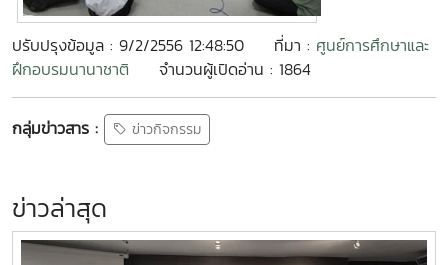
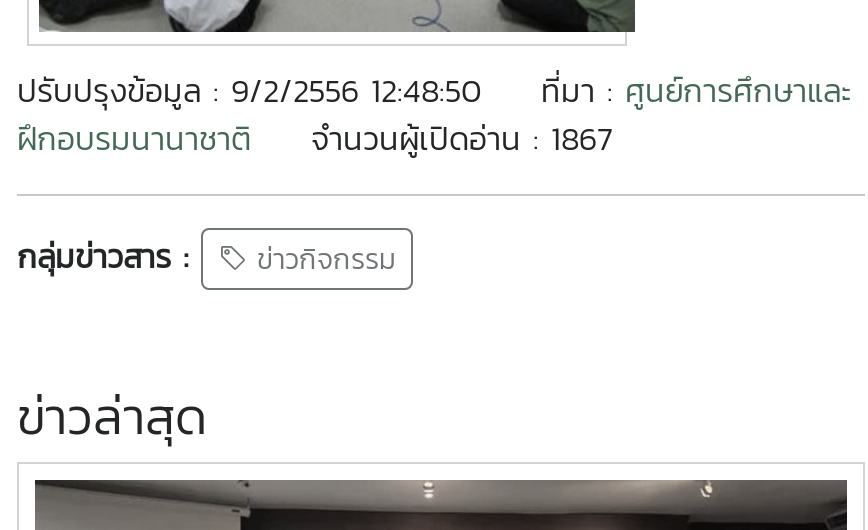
- จำนวนผู้เปิดอ่าน : 1864
+ จำนวนผู้เปิดอ่าน : 1867
